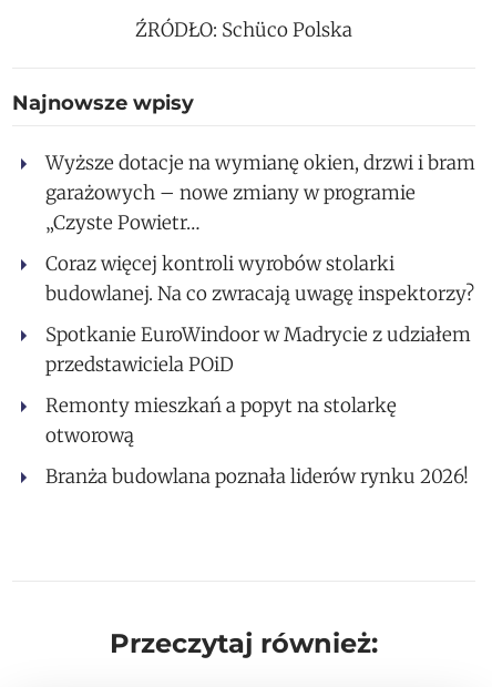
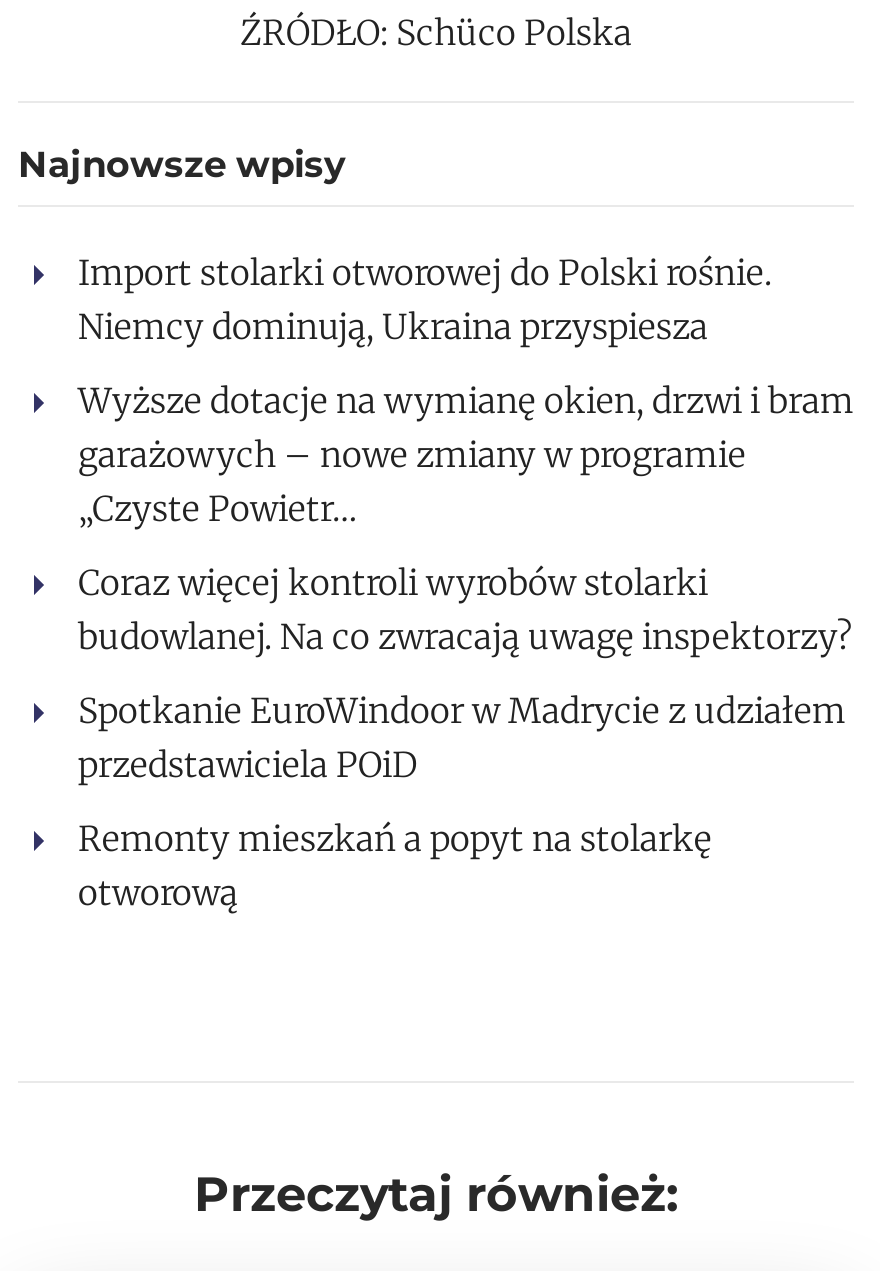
+ Import stolarki otworowej do Polski rośnie.
+ Niemcy dominują, Ukraina przyspiesza

moved down: Wyższe dotacje na wymianę okien, drzwi i bram | garażowych – nowe zmiany w programie | „Czyste Powietr… | ... | Remonty mieszkań a popyt na stolarkę | otworową

- Branża budowlana poznała liderów rynku 2026!
